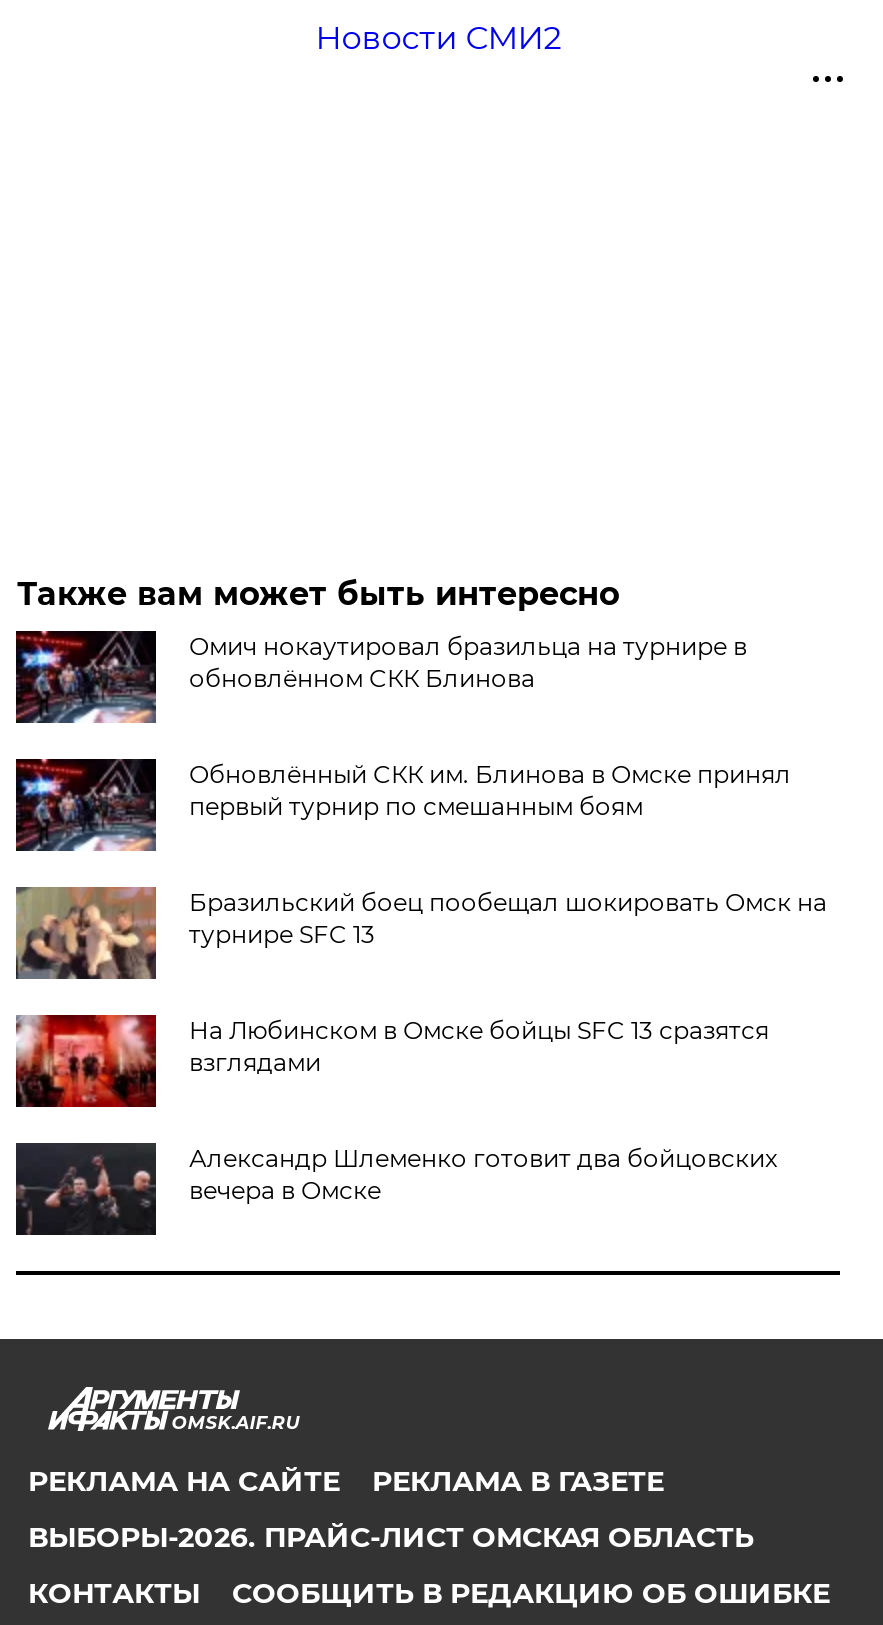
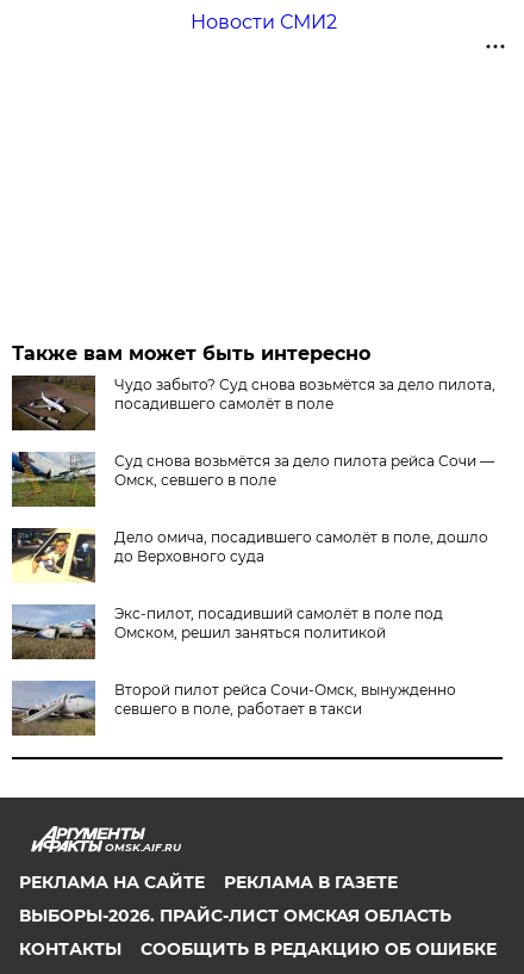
- [image]
- Омич нокаутировал бразильца на турнире в
- обновлённом СКК Блинова
+ [image]
+ Чудо забыто? Суд снова возьмётся за дело пилота,
+ посадившего самолёт в поле

- [image]
- Обновлённый СКК им. Блинова в Омске принял
- первый турнир по смешанным боям
+ [image]
+ Суд снова возьмётся за дело пилота рейса Сочи —
+ Омск, севшего в поле

- [image]
- Бразильский боец пообещал шокировать Омск на
- турнире SFC 13
+ [image]
+ Дело омича, посадившего самолёт в поле, дошло
+ до Верховного суда

- [image]
- На Любинском в Омске бойцы SFC 13 сразятся
- взглядами
+ [image]
+ Экс-пилот, посадивший самолёт в поле под
+ Омском, решил заняться политикой

- [image]
- Александр Шлеменко готовит два бойцовских
- вечера в Омске
+ [image]
+ Второй пилот рейса Сочи-Омск, вынужденно
+ севшего в поле, работает в такси
